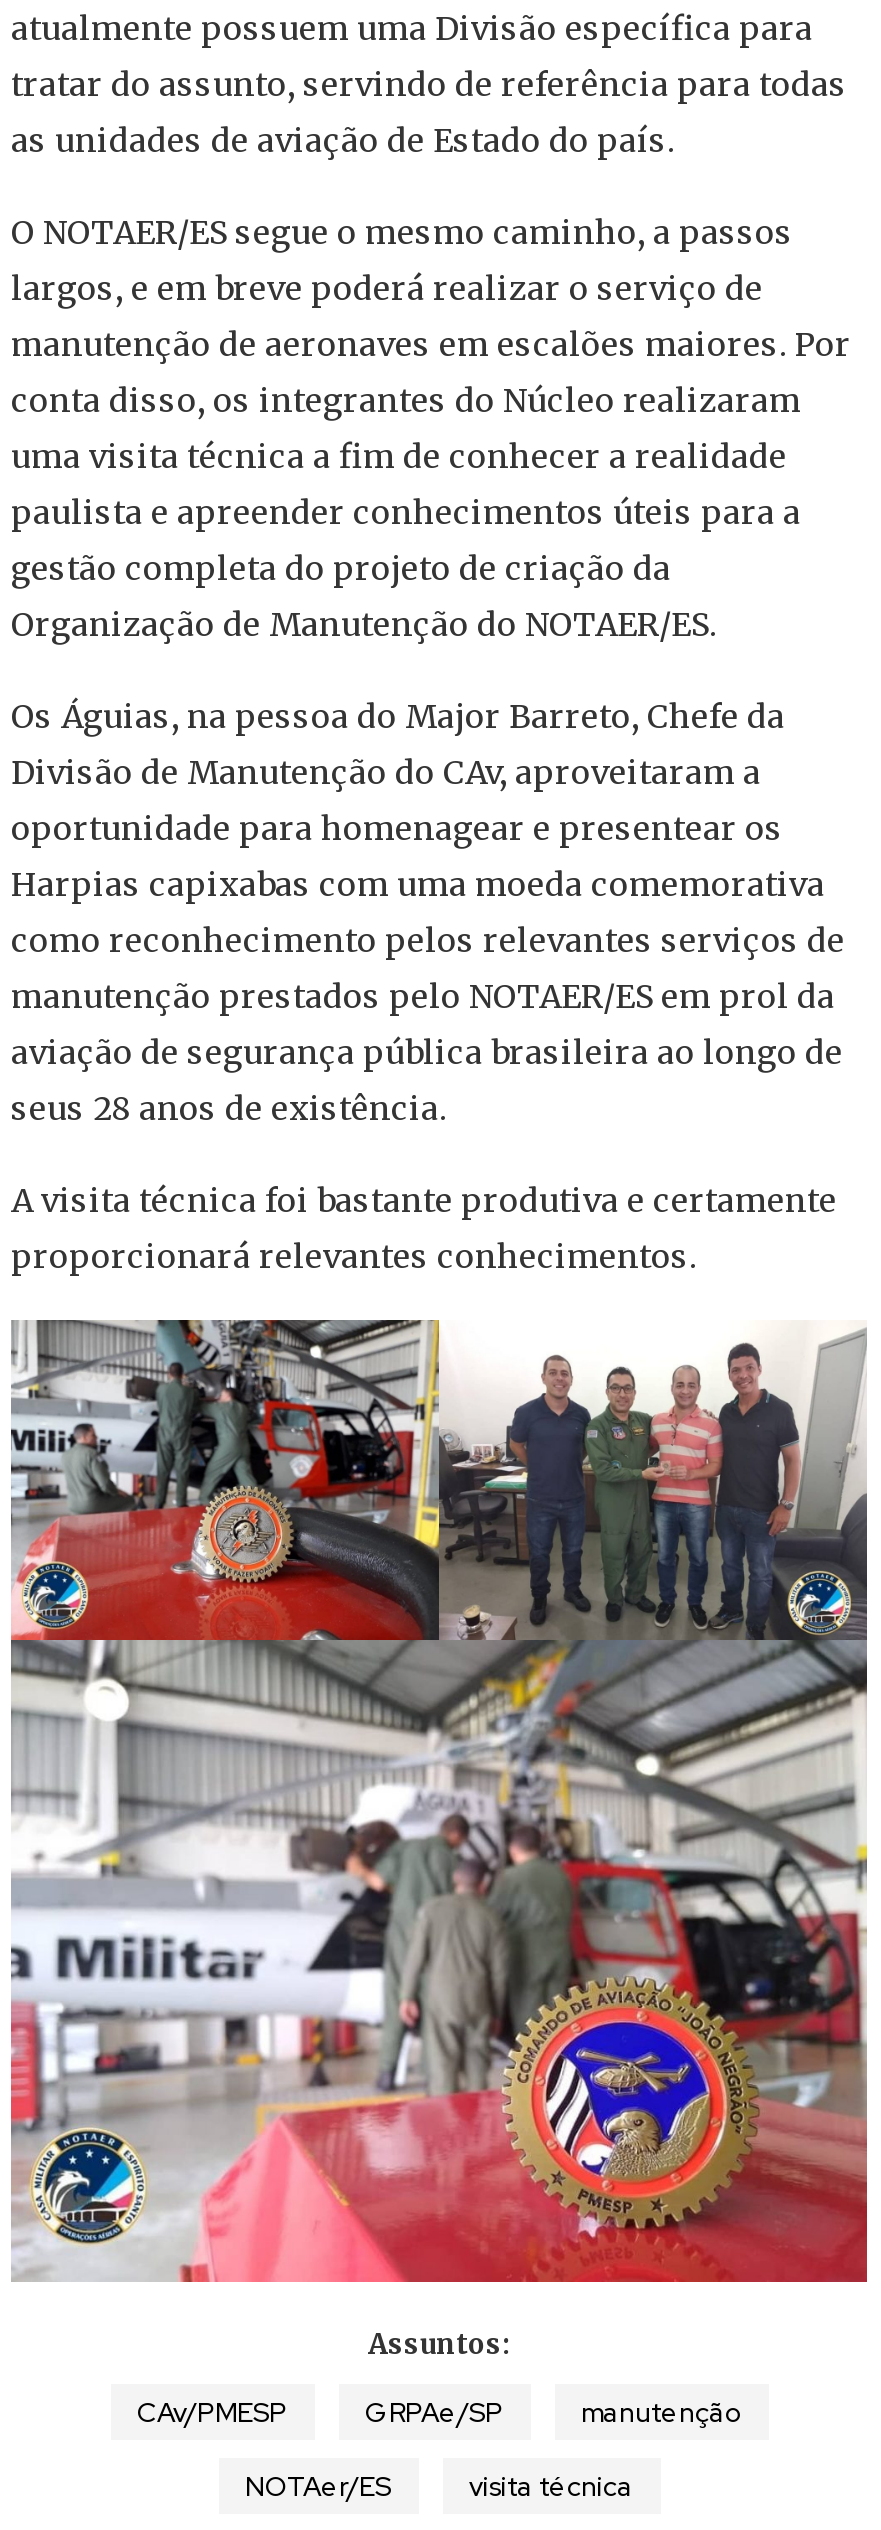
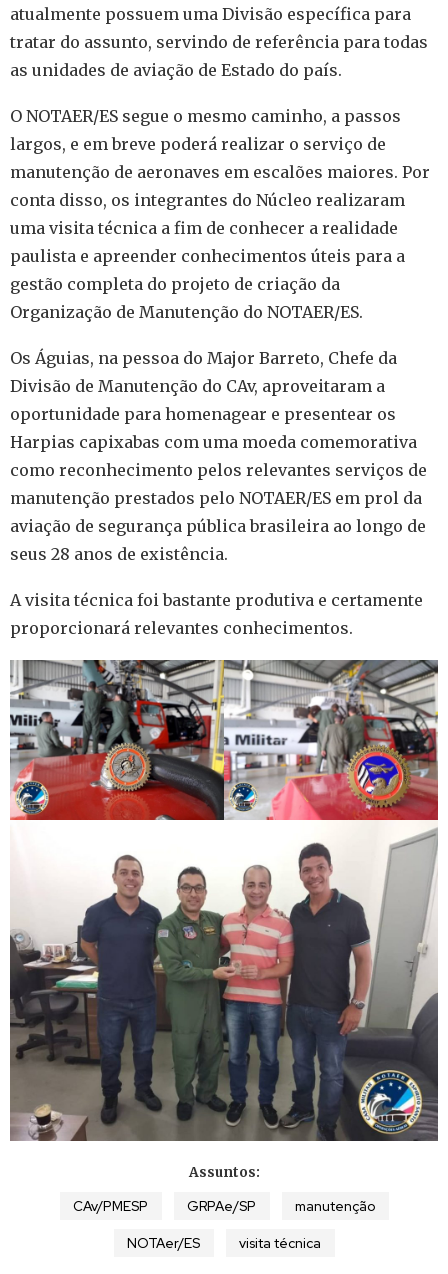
- [image]
+ [image]
